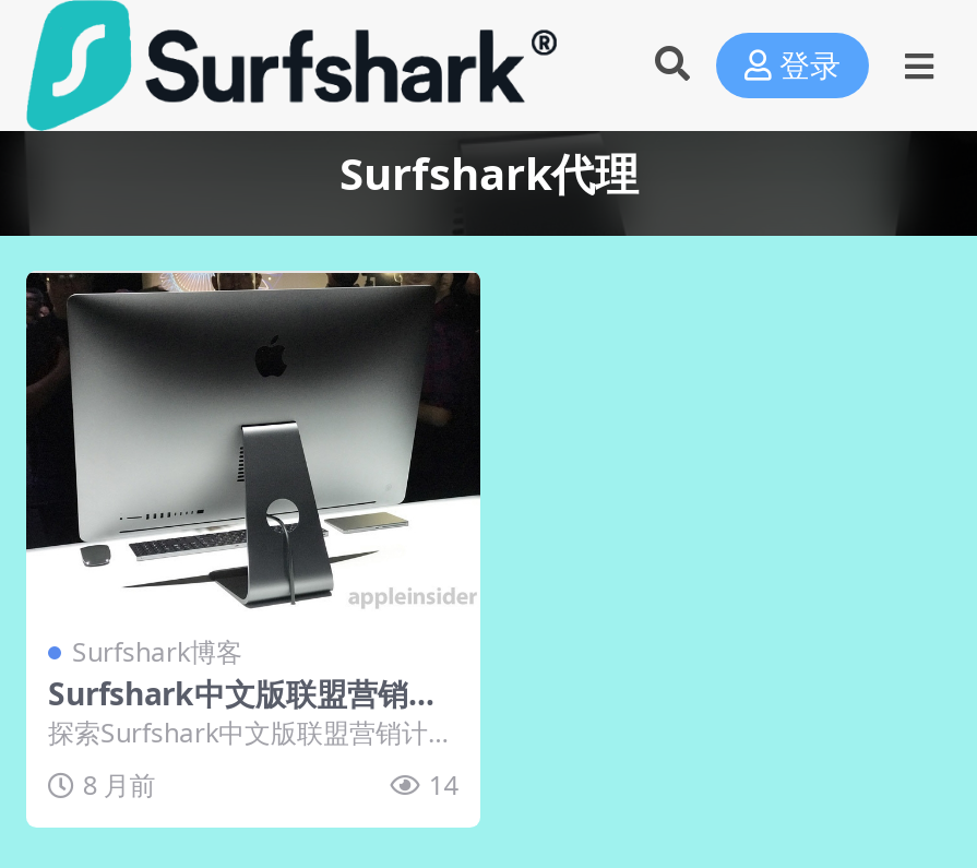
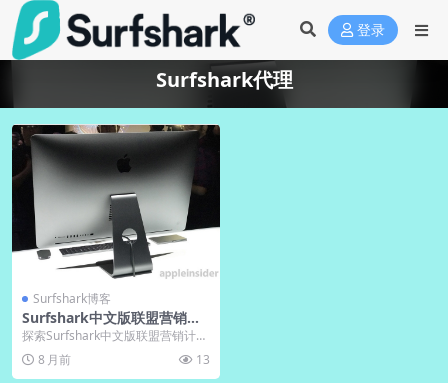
- 14
+ 13
